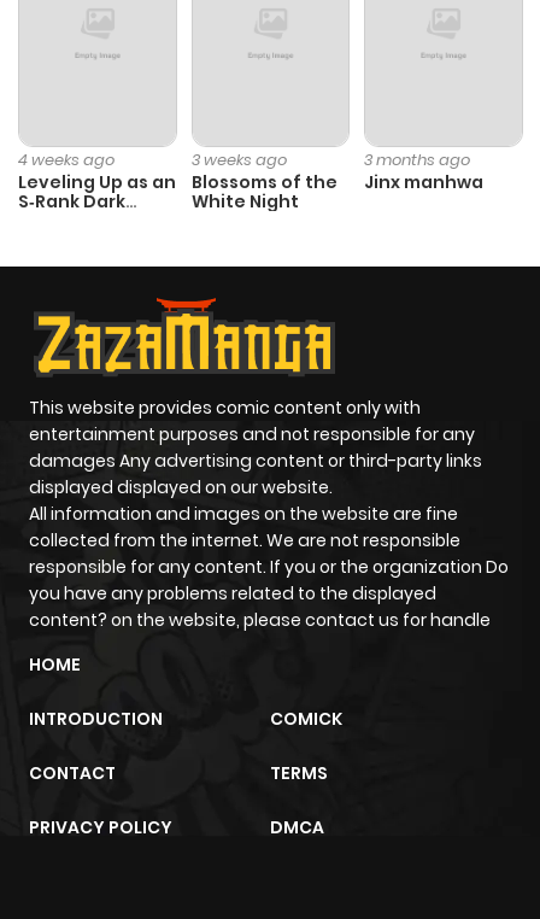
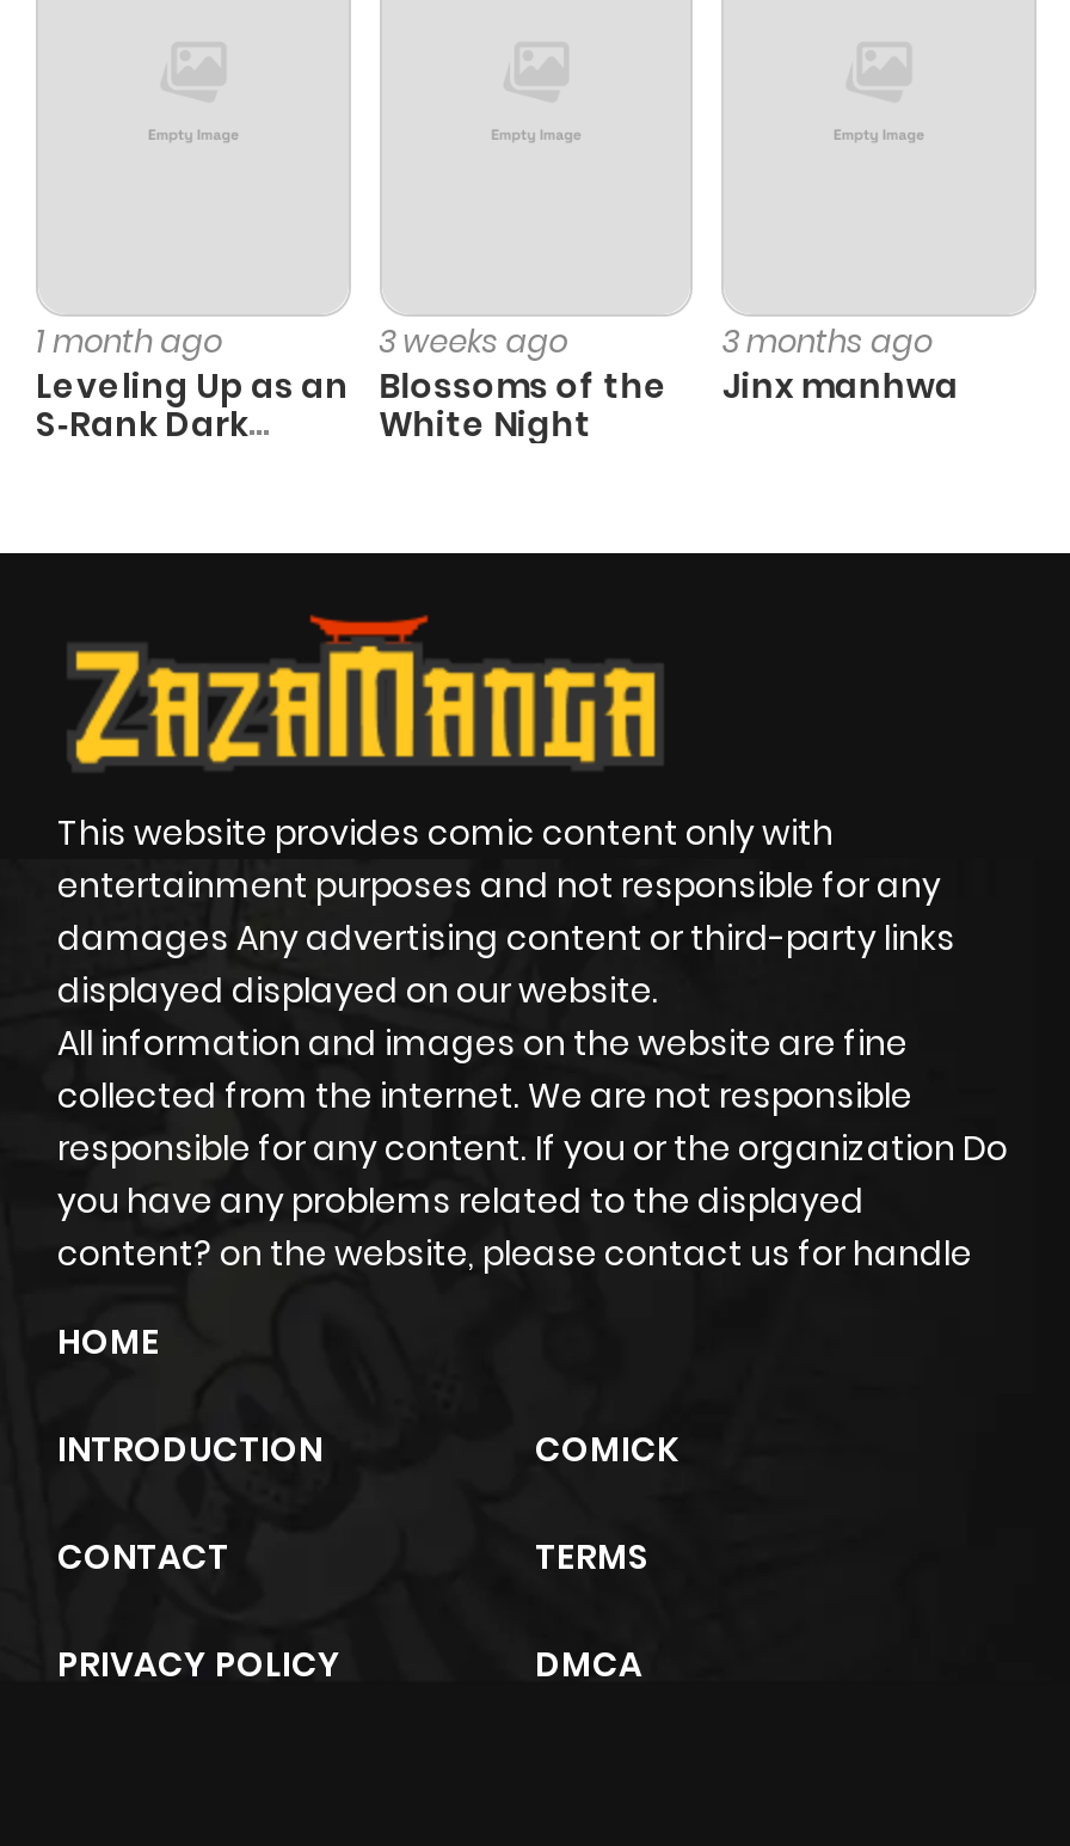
- 4 weeks ago
+ 1 month ago
